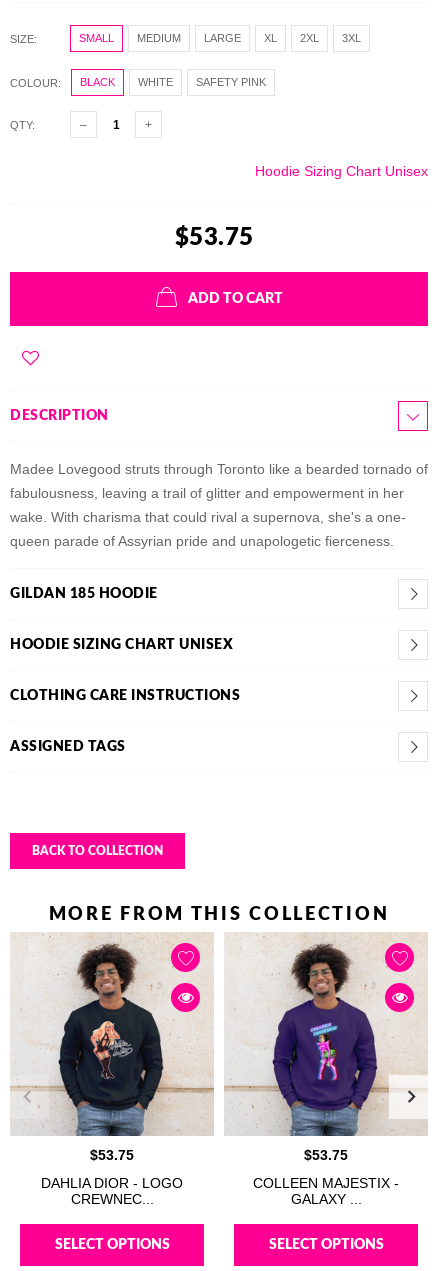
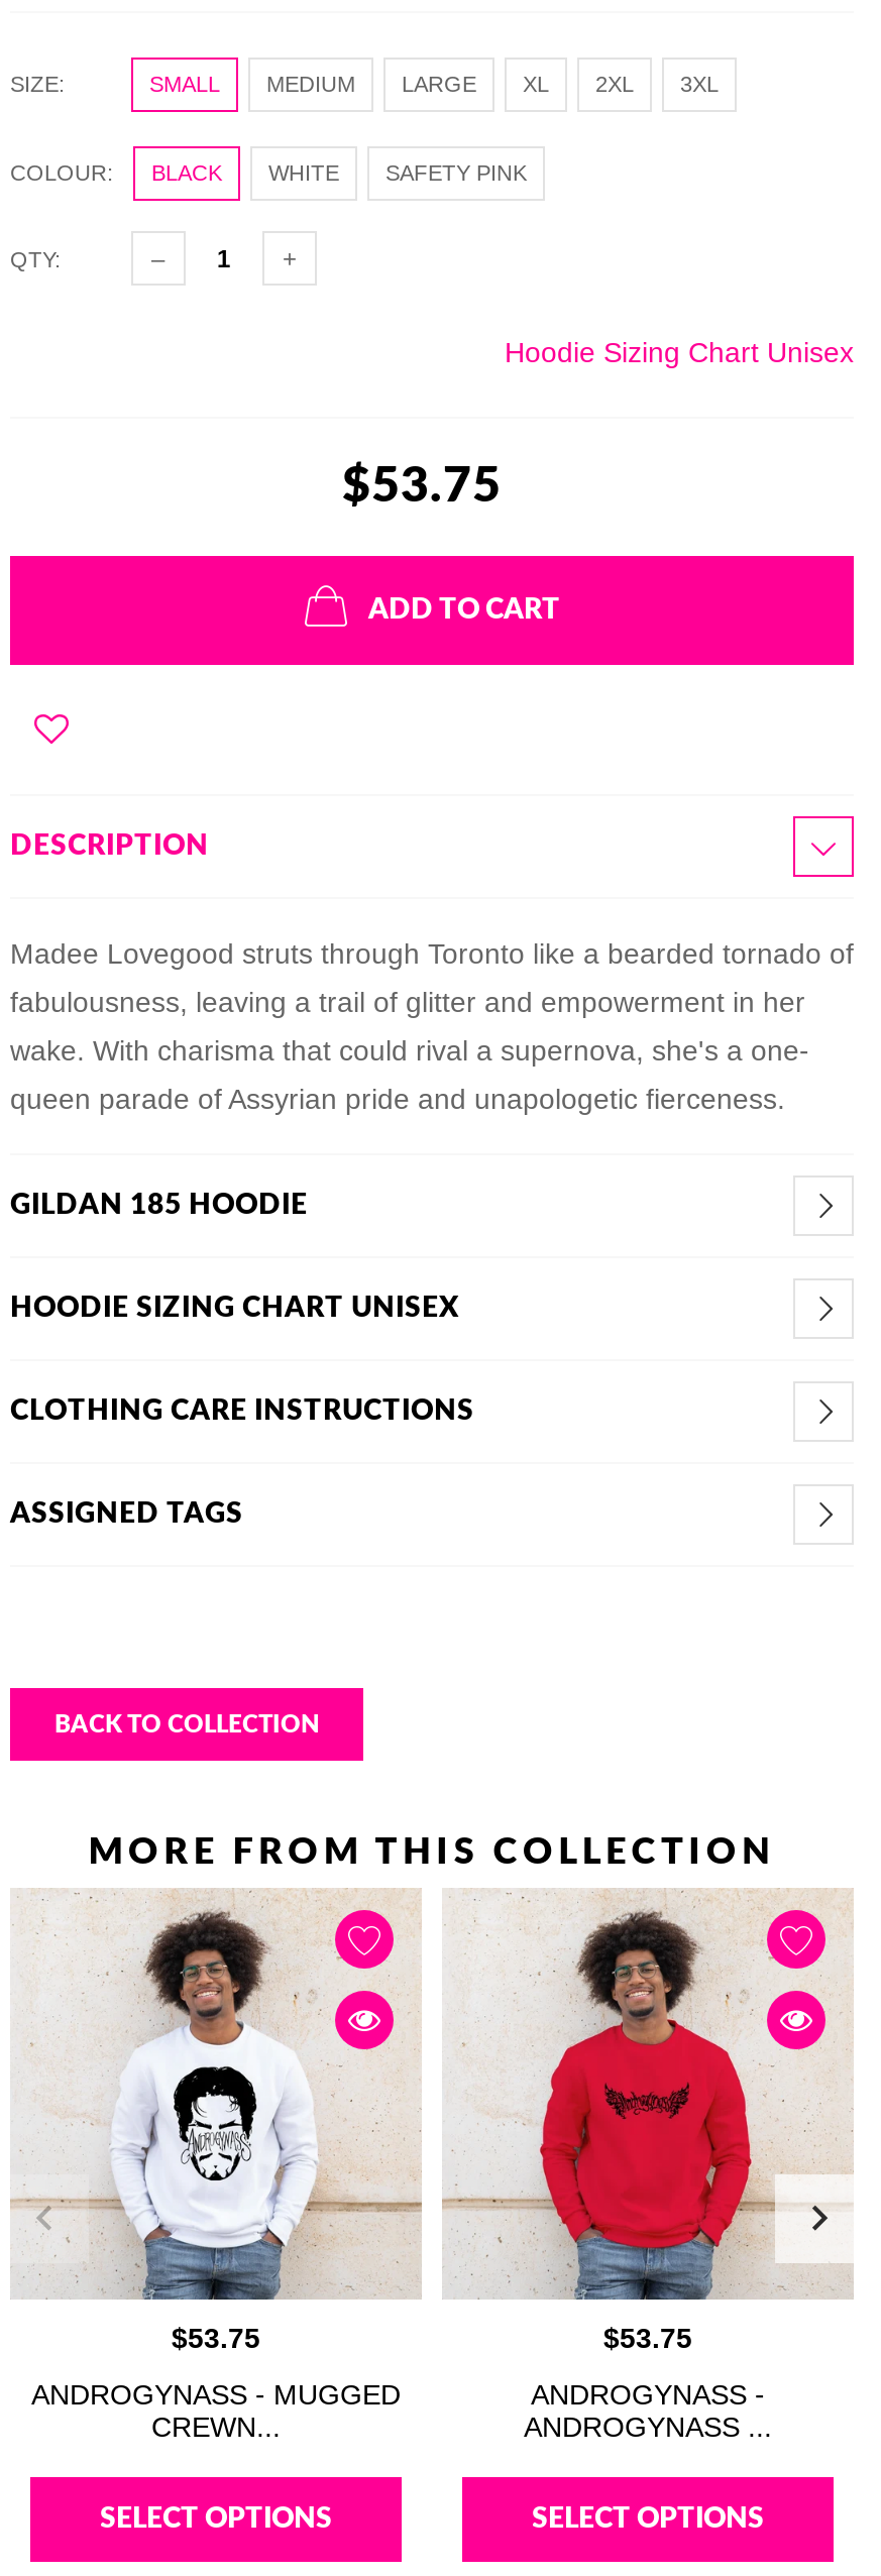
- [image]
+ [image]

- [image]
+ [image]

- DAHLIA DIOR - LOGO
- CREWNEC...
+ ANDROGYNASS - MUGGED
+ CREWN...

- COLLEEN MAJESTIX -
- GALAXY ...
+ ANDROGYNASS -
+ ANDROGYNASS ...
